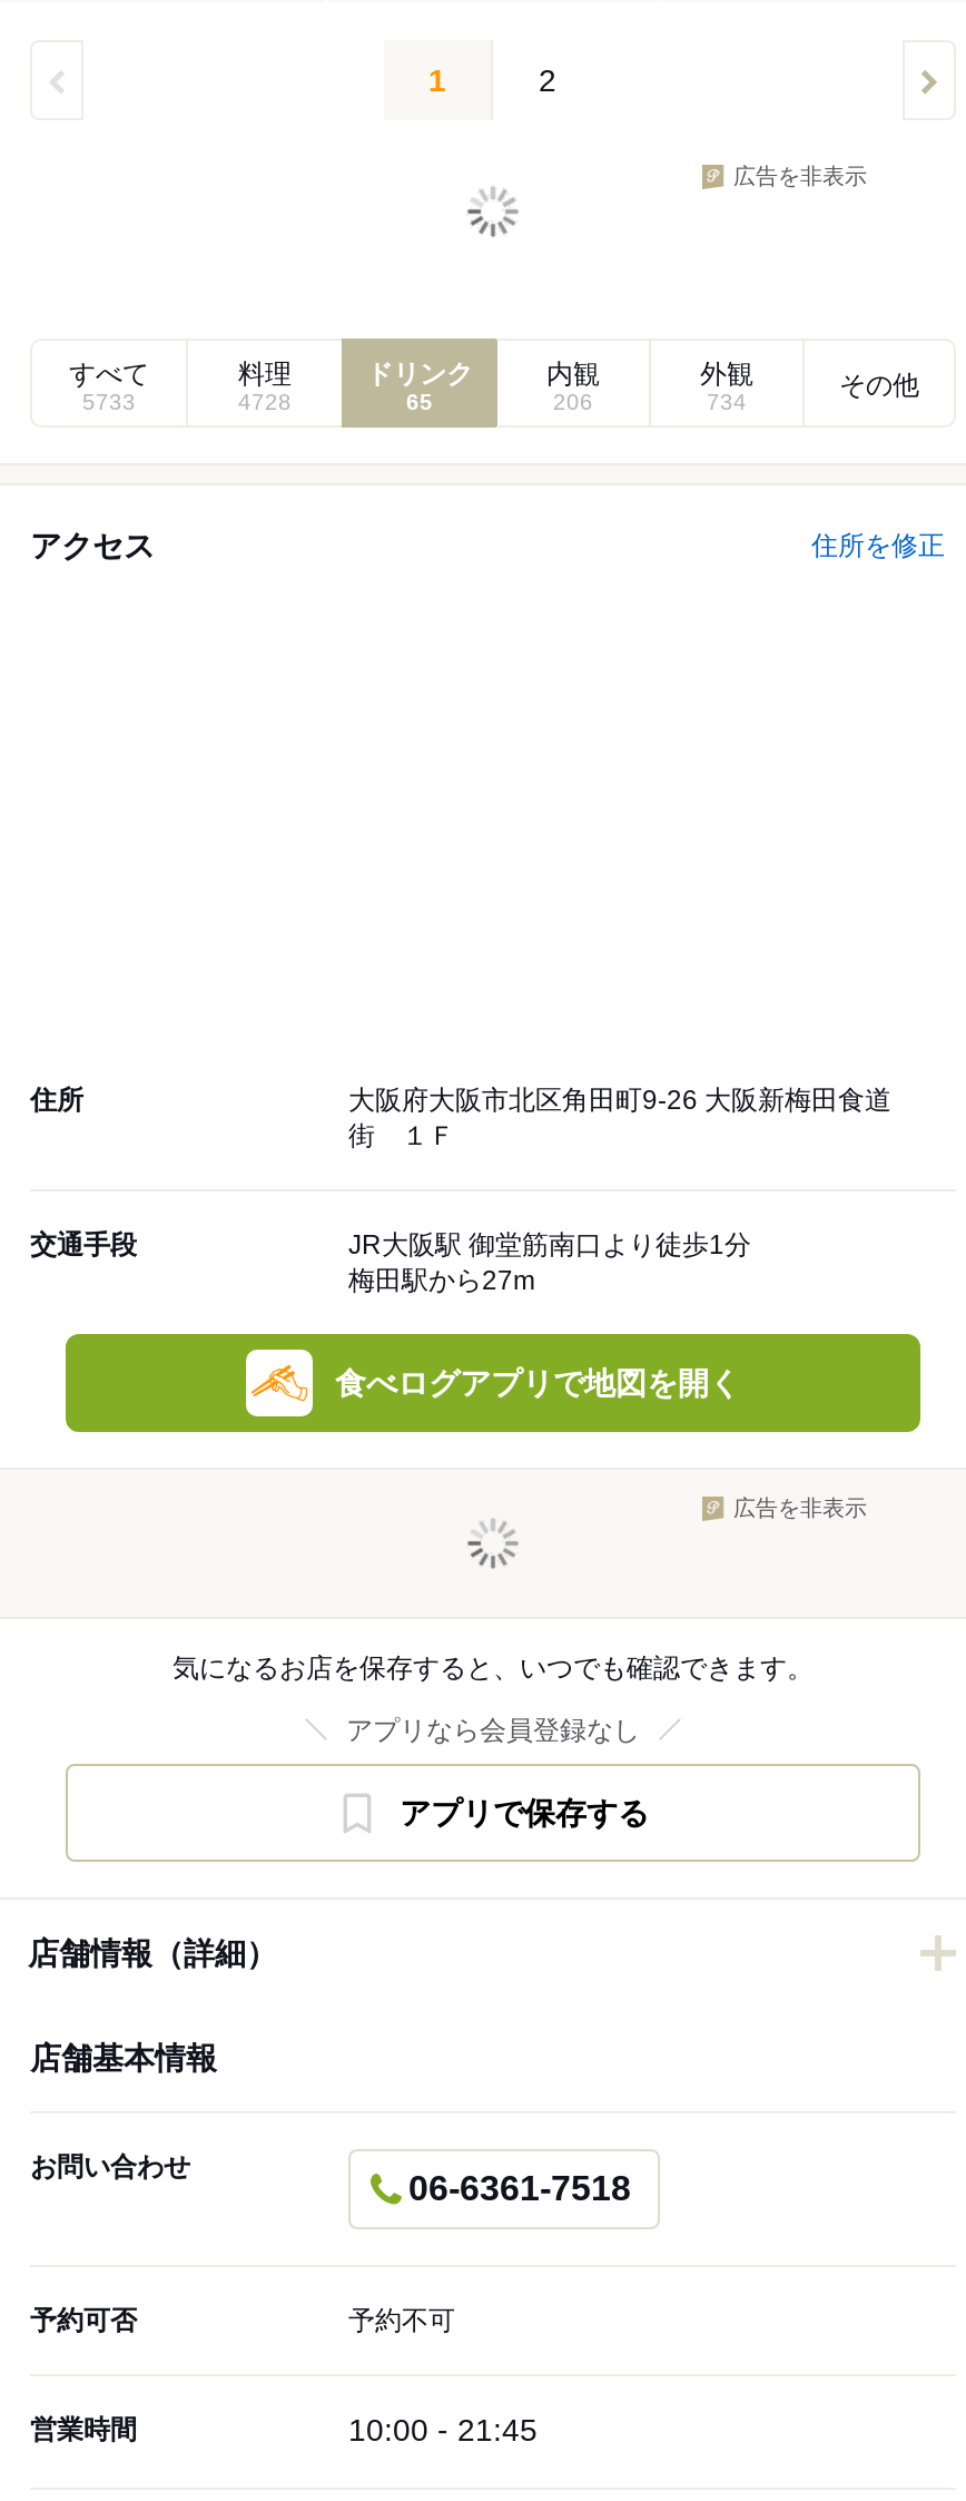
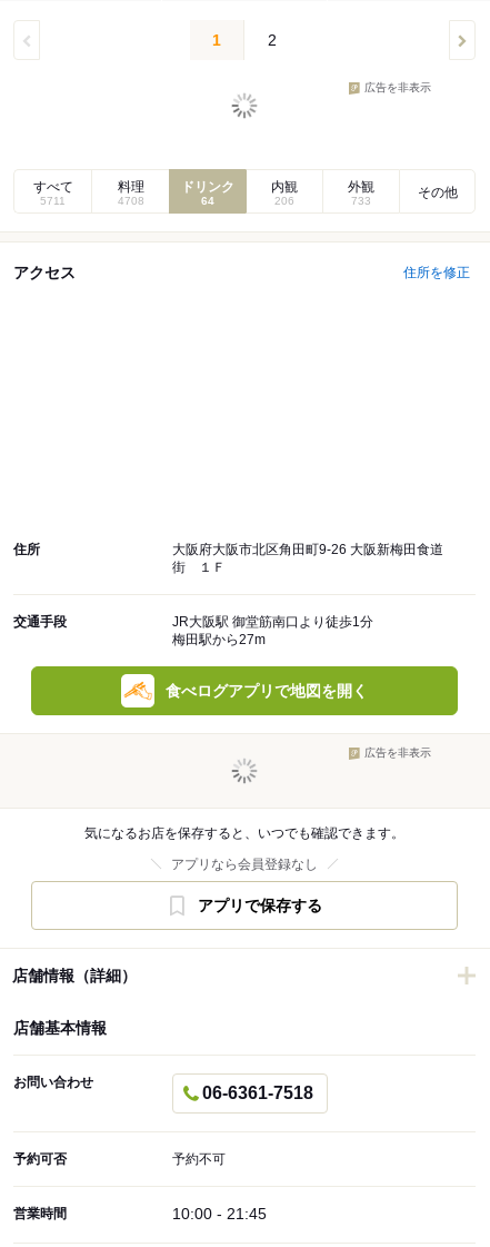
- 5733
+ 5711

- 4728
+ 4708

- 65
+ 64

- 734
+ 733
